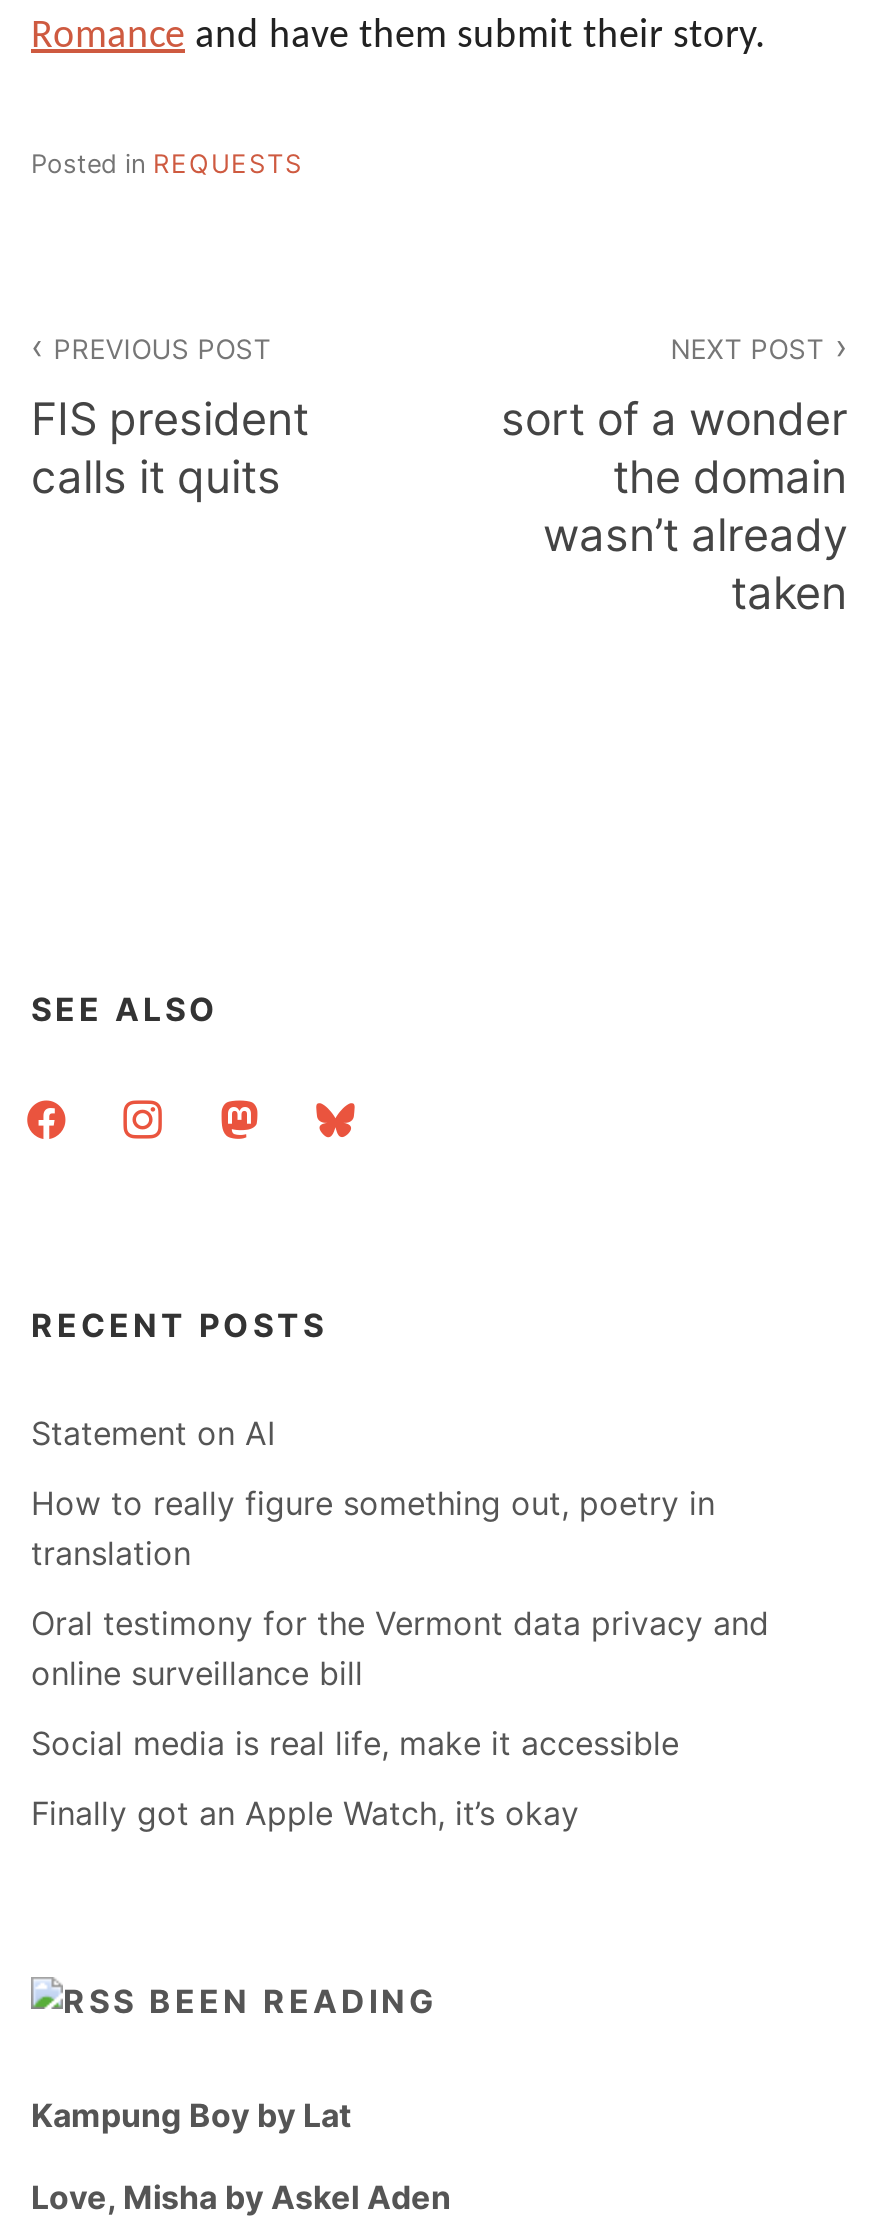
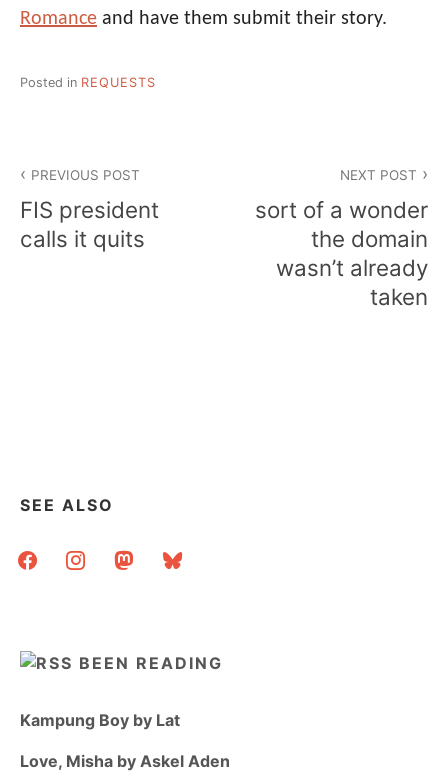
- RECENT POSTS
- Statement on AI
- How to really figure something out, poetry in
- translation
- Oral testimony for the Vermont data privacy and
- online surveillance bill
- Social media is real life, make it accessible
- Finally got an Apple Watch, it’s okay
